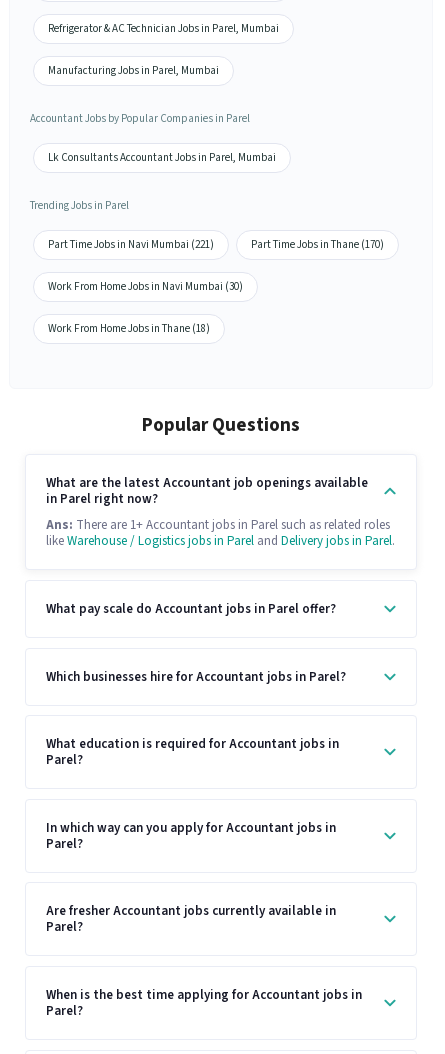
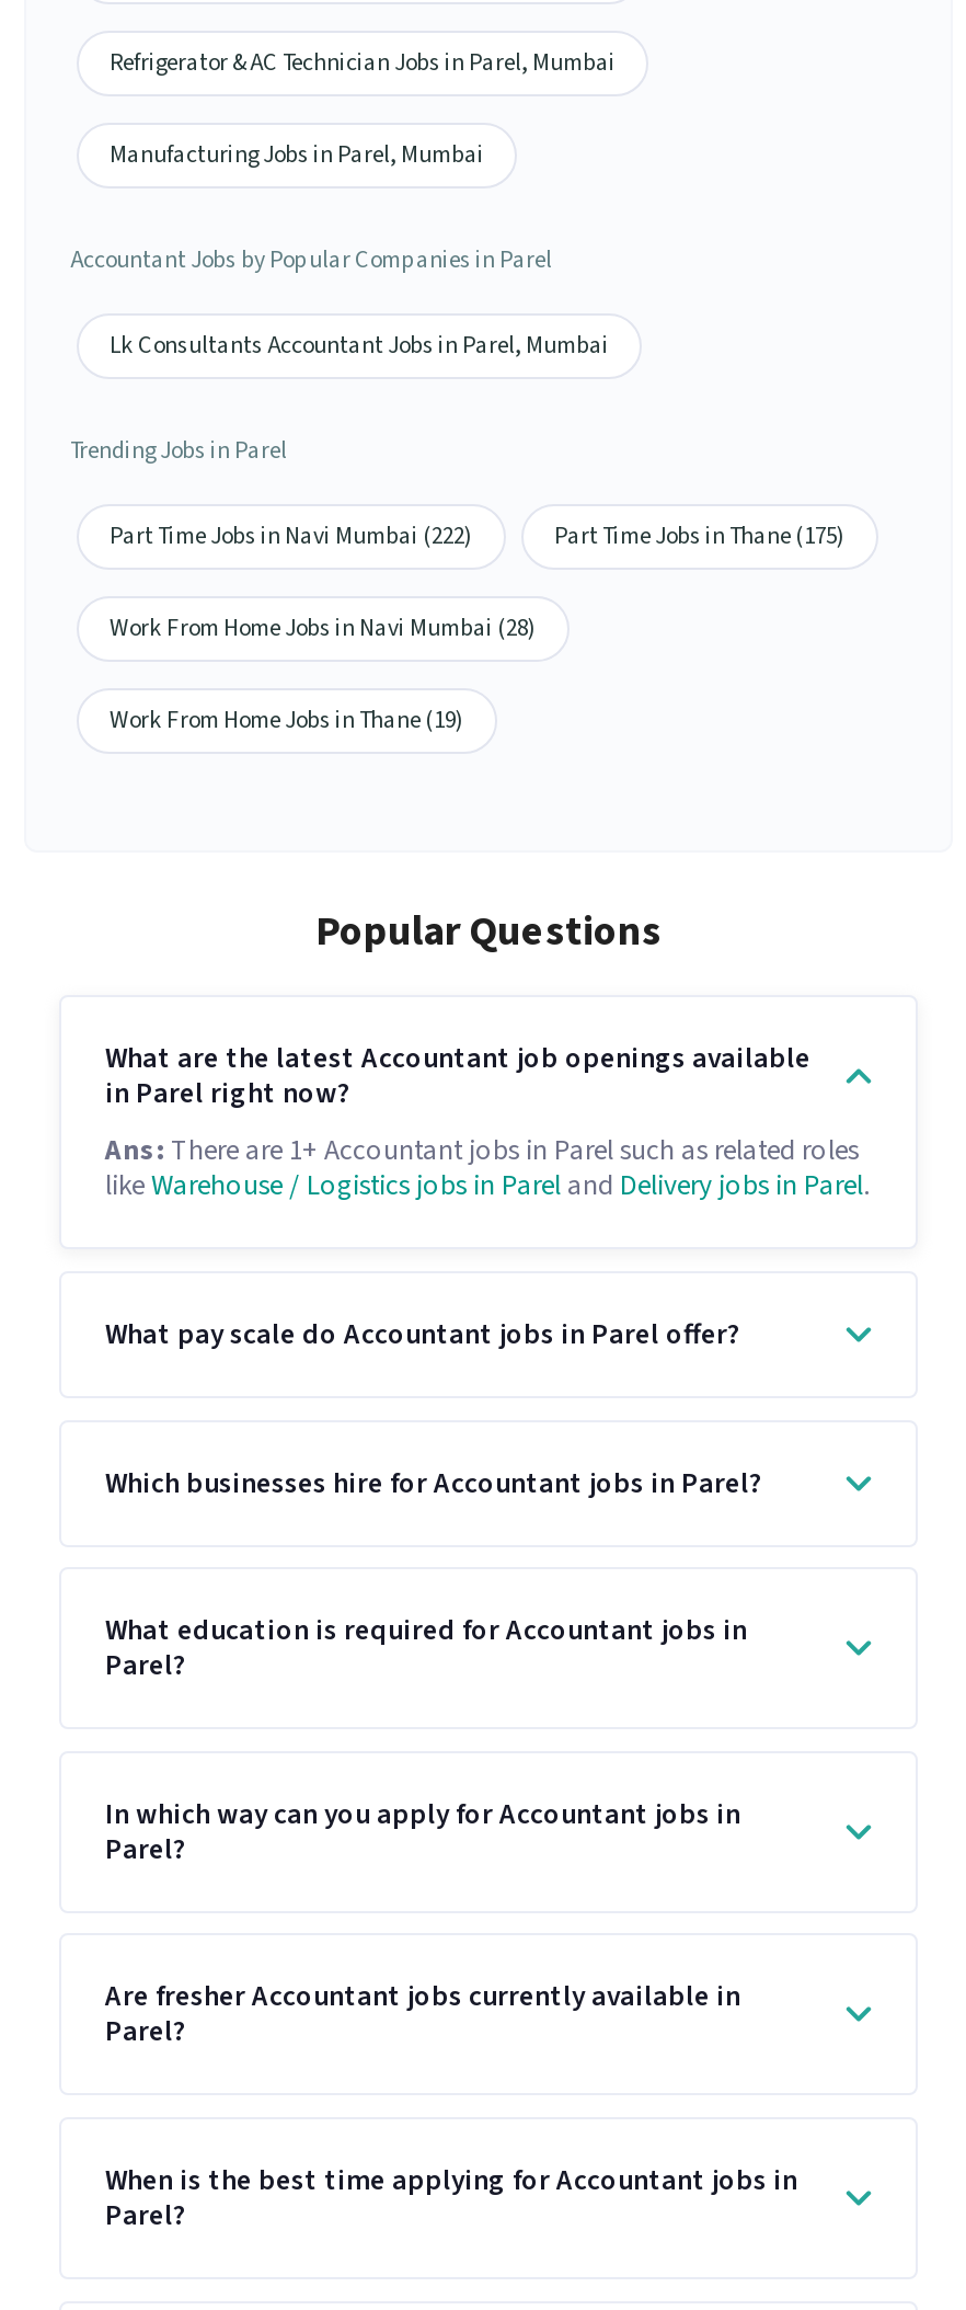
- Part Time Jobs in Navi Mumbai (221)
+ Part Time Jobs in Navi Mumbai (222)

- Part Time Jobs in Thane (170)
+ Part Time Jobs in Thane (175)

- Work From Home Jobs in Navi Mumbai (30)
+ Work From Home Jobs in Navi Mumbai (28)

- Work From Home Jobs in Thane (18)
+ Work From Home Jobs in Thane (19)
